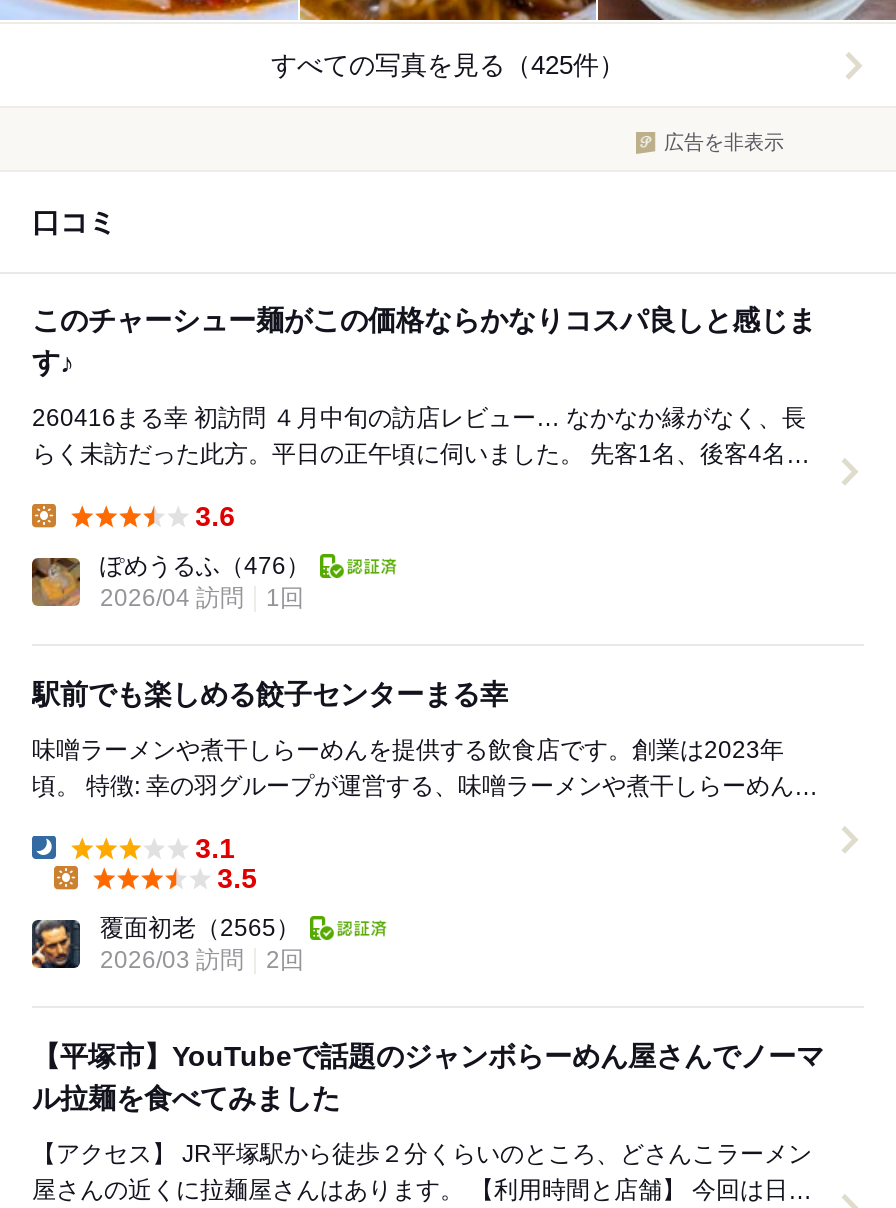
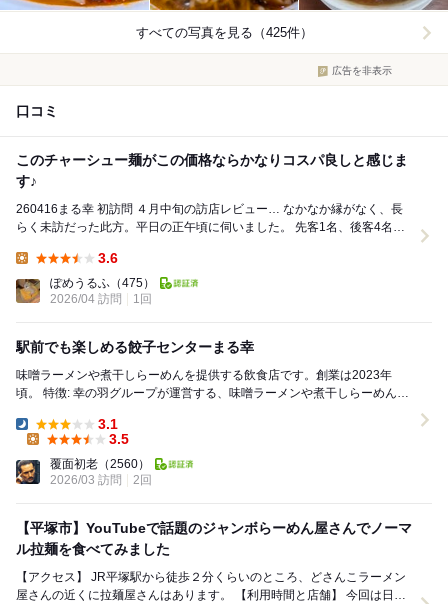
- ぽめうるふ（476）
+ ぽめうるふ（475）

- 覆面初老（2565）
+ 覆面初老（2560）
